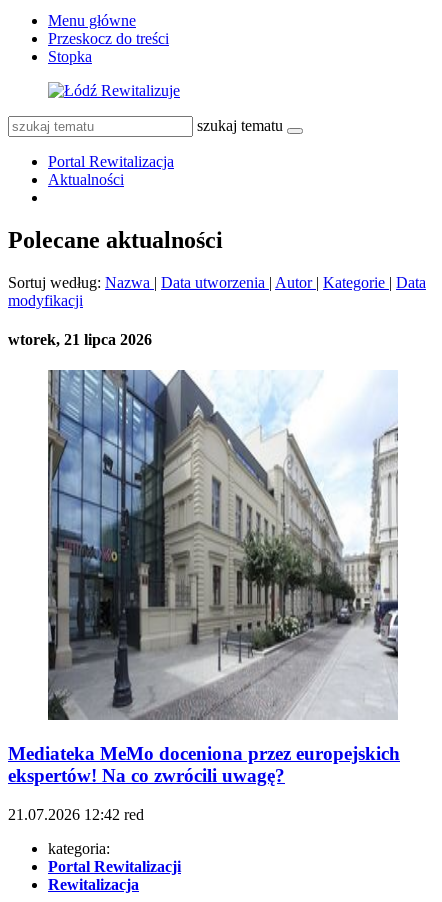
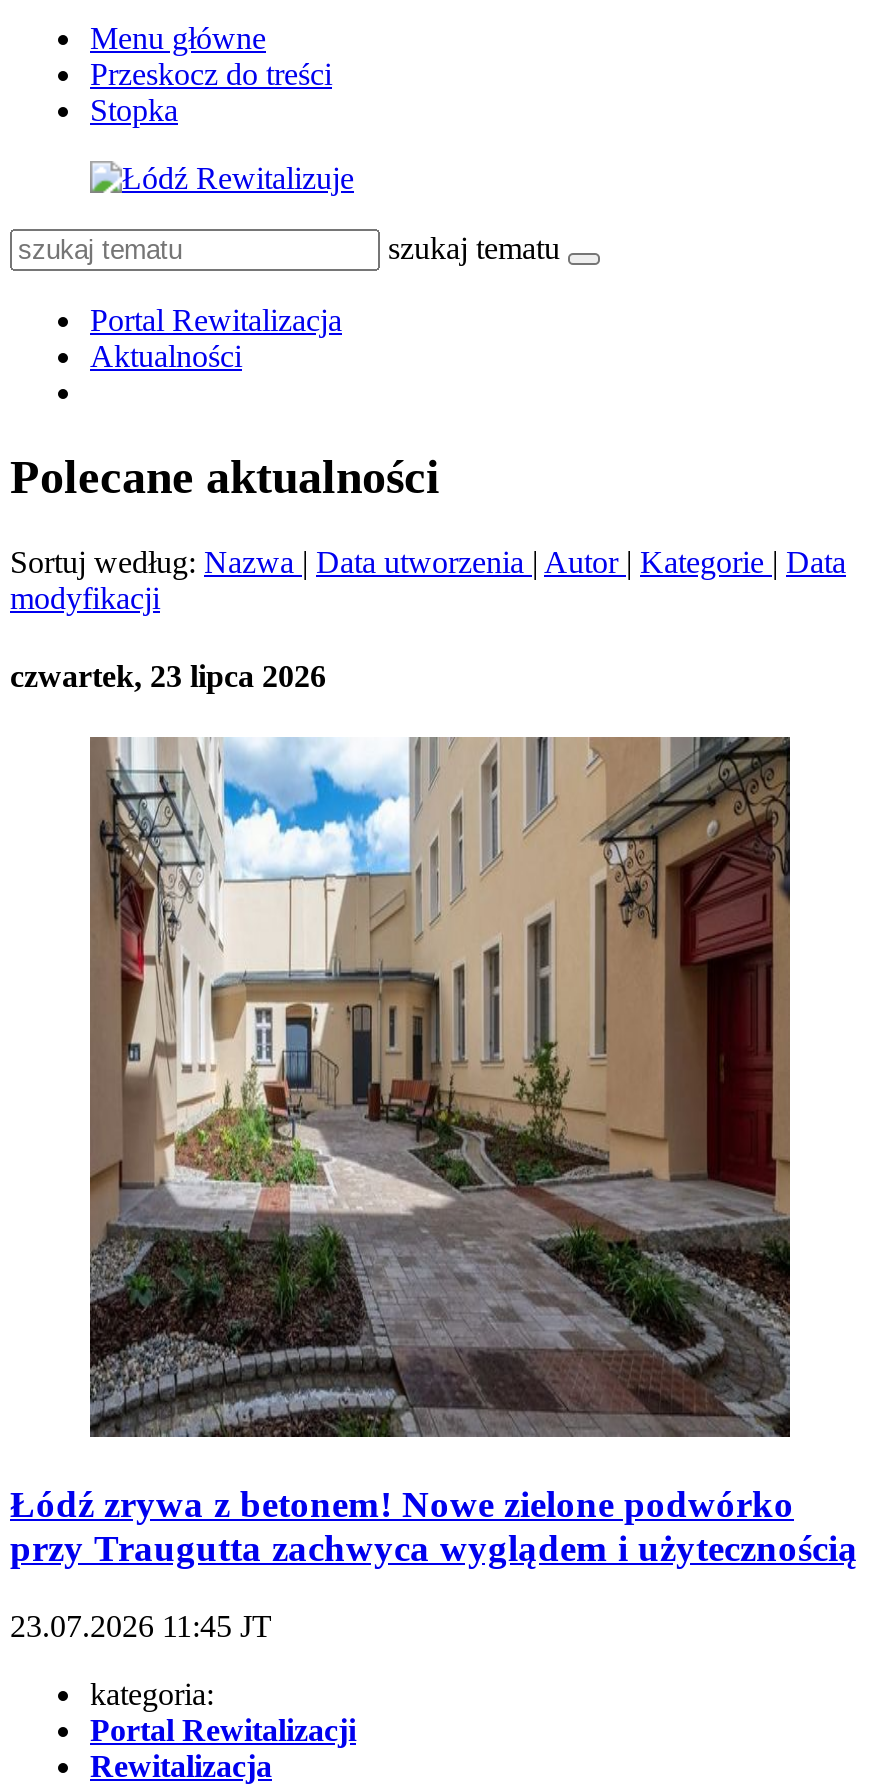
- wtorek, 21 lipca 2026
+ czwartek, 23 lipca 2026

- [image]
- Mediateka MeMo doceniona przez europejskich
- ekspertów! Na co zwrócili uwagę?
+ [image]
+ Łódź zrywa z betonem! Nowe zielone podwórko
+ przy Traugutta zachwyca wyglądem i użytecznością

- 21.07.2026 12:42 red
+ 23.07.2026 11:45 JT
